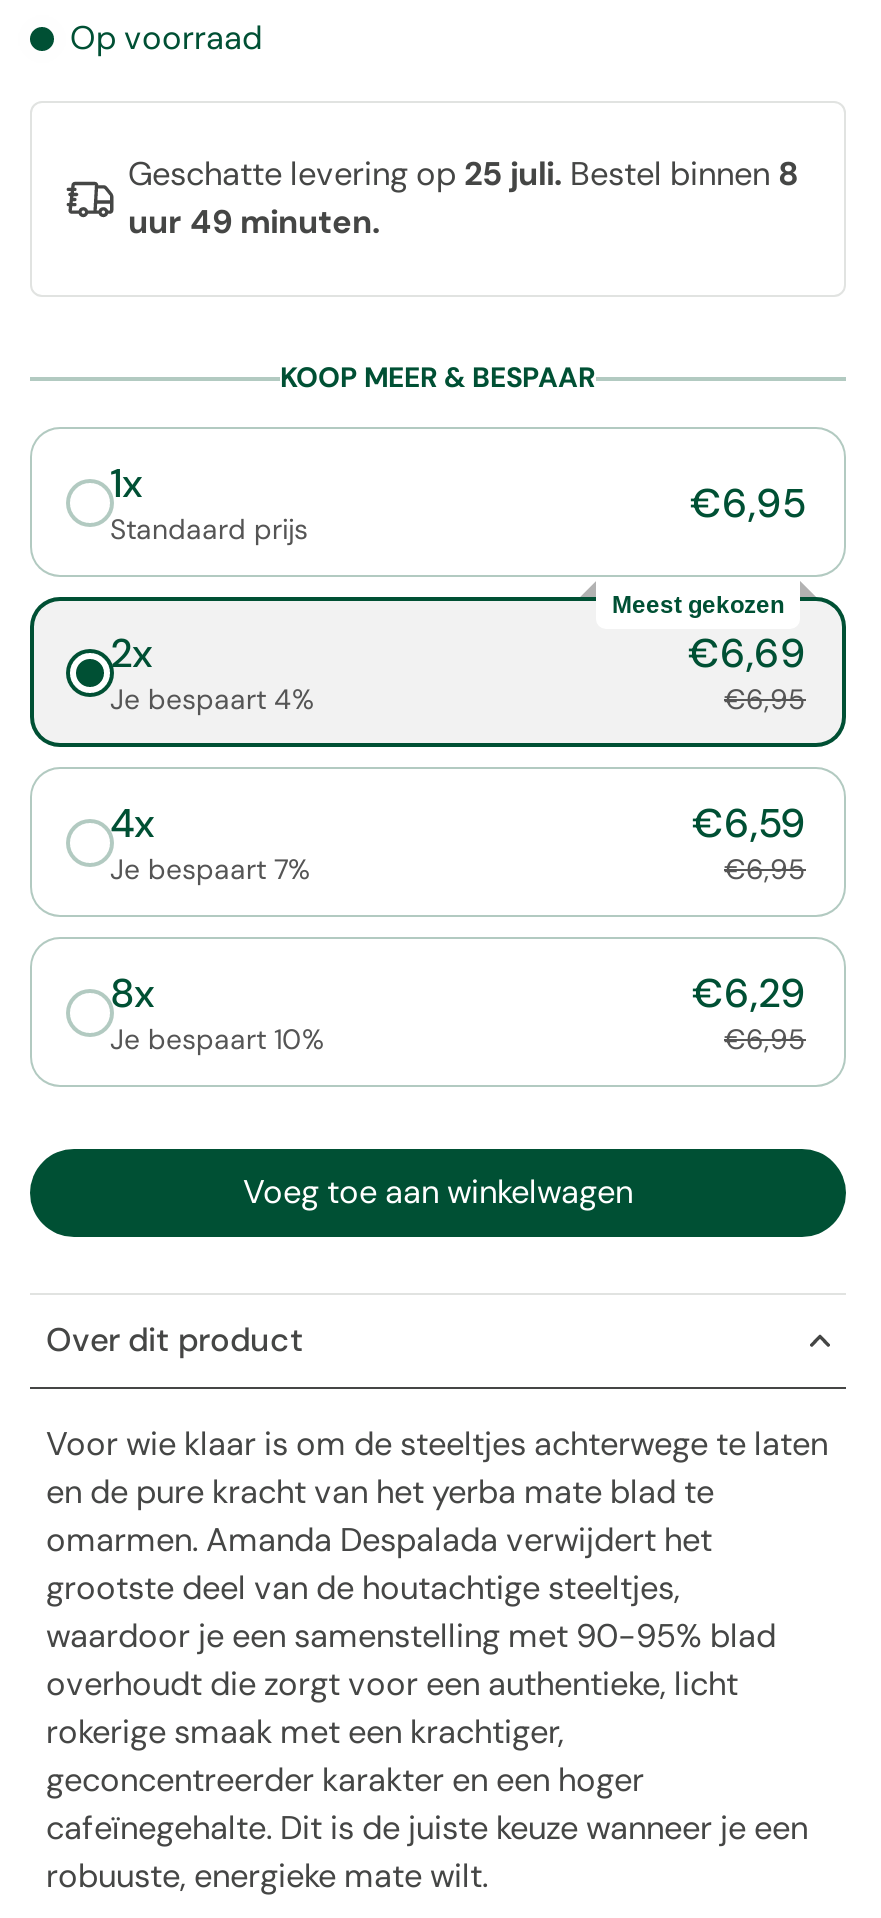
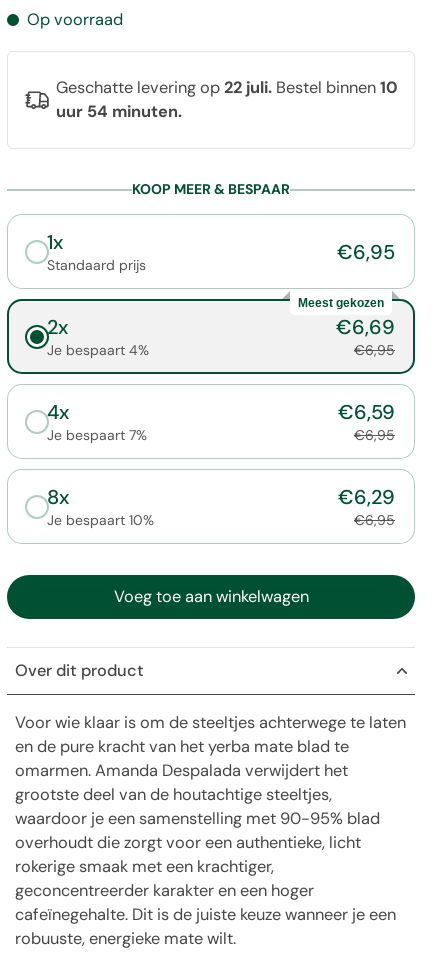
- Geschatte levering op 25 juli. Bestel binnen 8
+ Geschatte levering op 22 juli. Bestel binnen 10

- uur 49 minuten.
+ uur 54 minuten.
